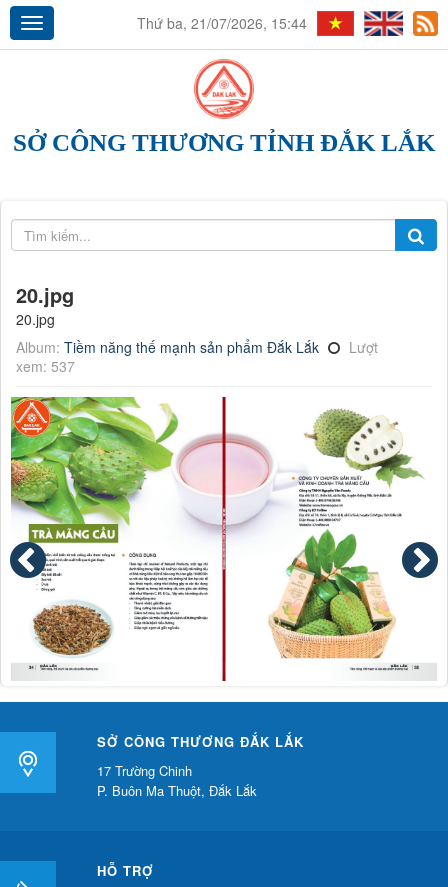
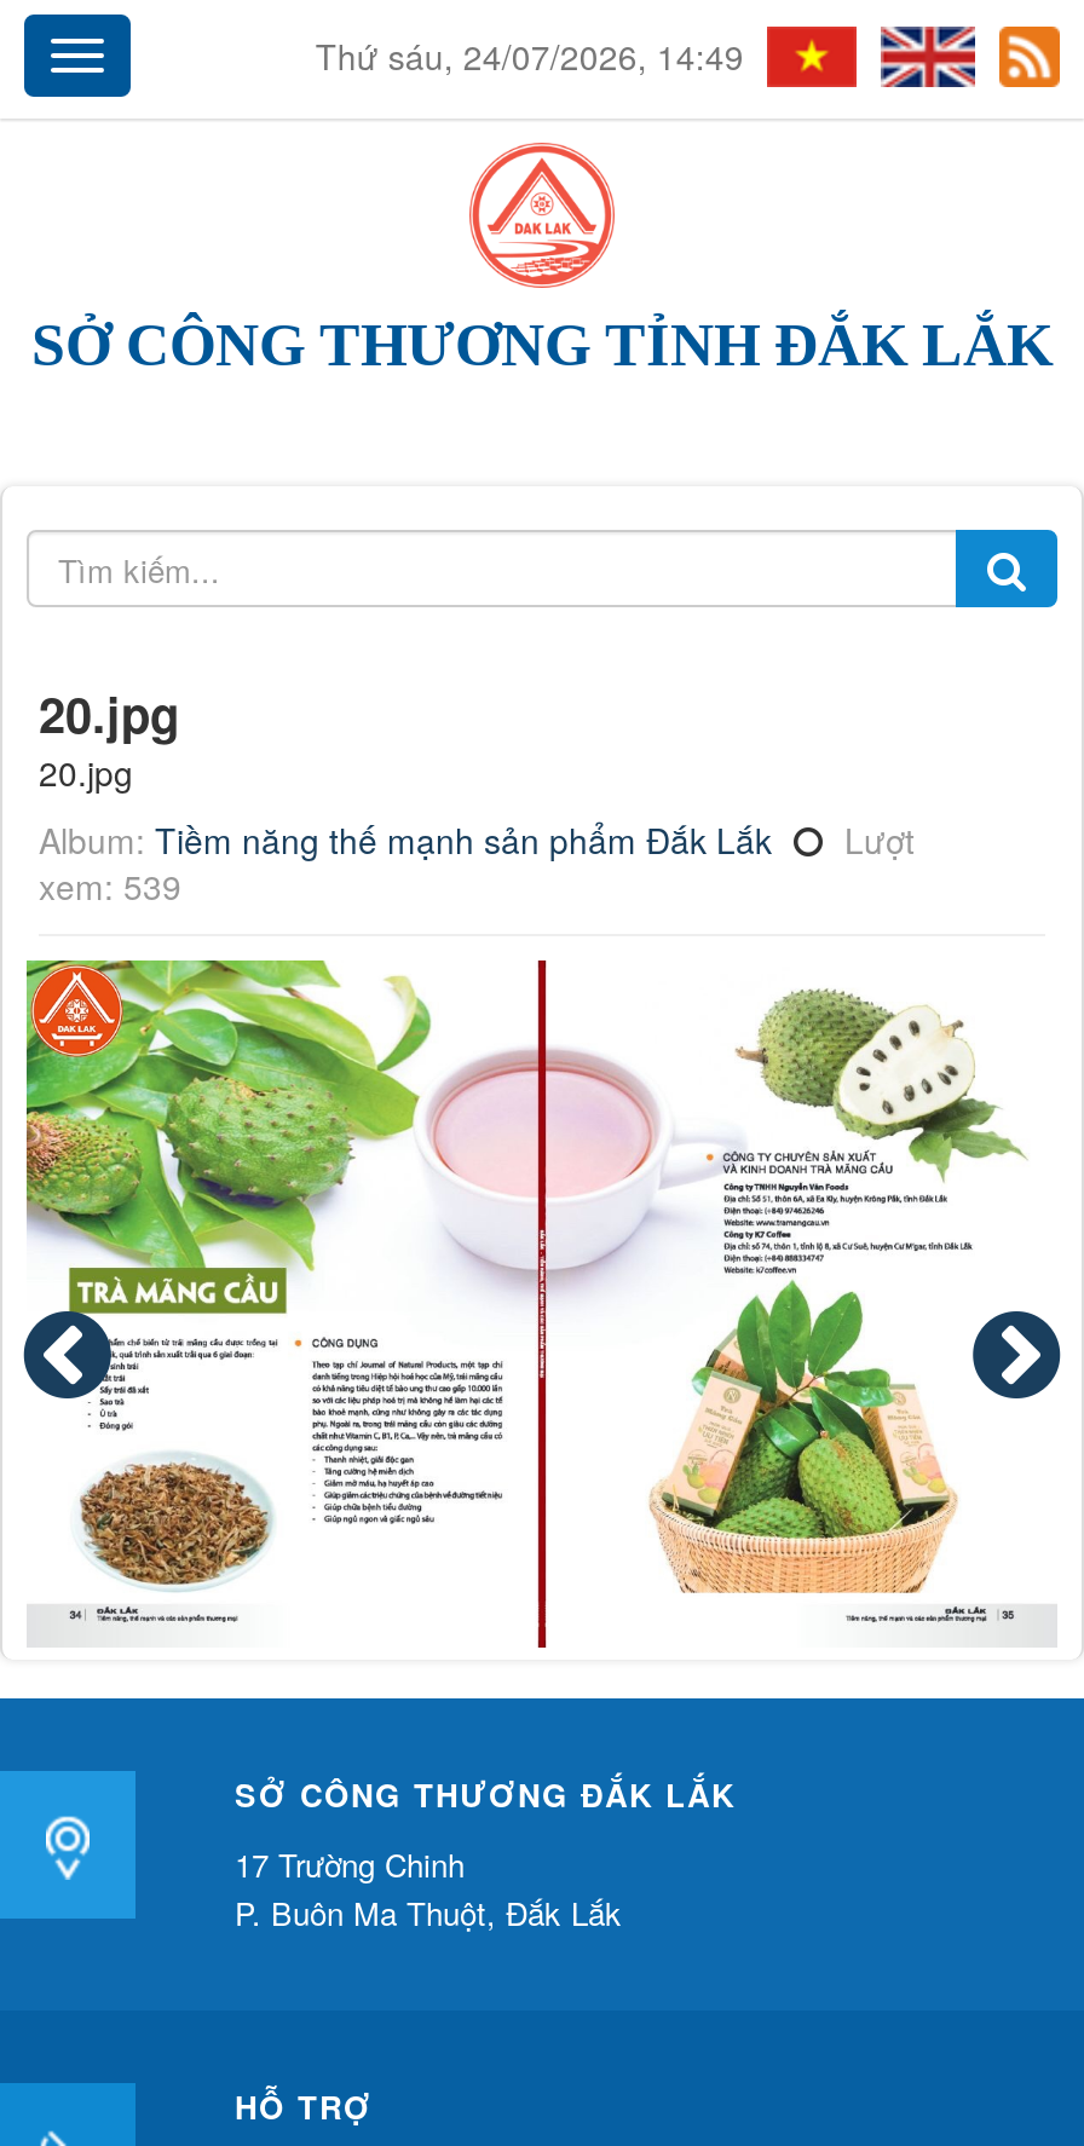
- Thứ ba, 21/07/2026, 15:44
+ Thứ sáu, 24/07/2026, 14:49

- xem: 537
+ xem: 539
